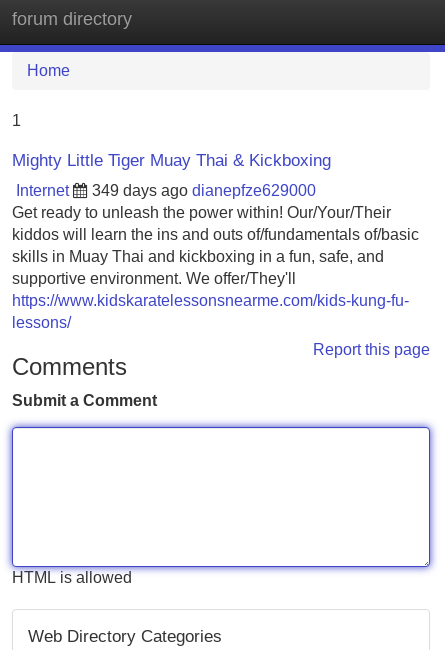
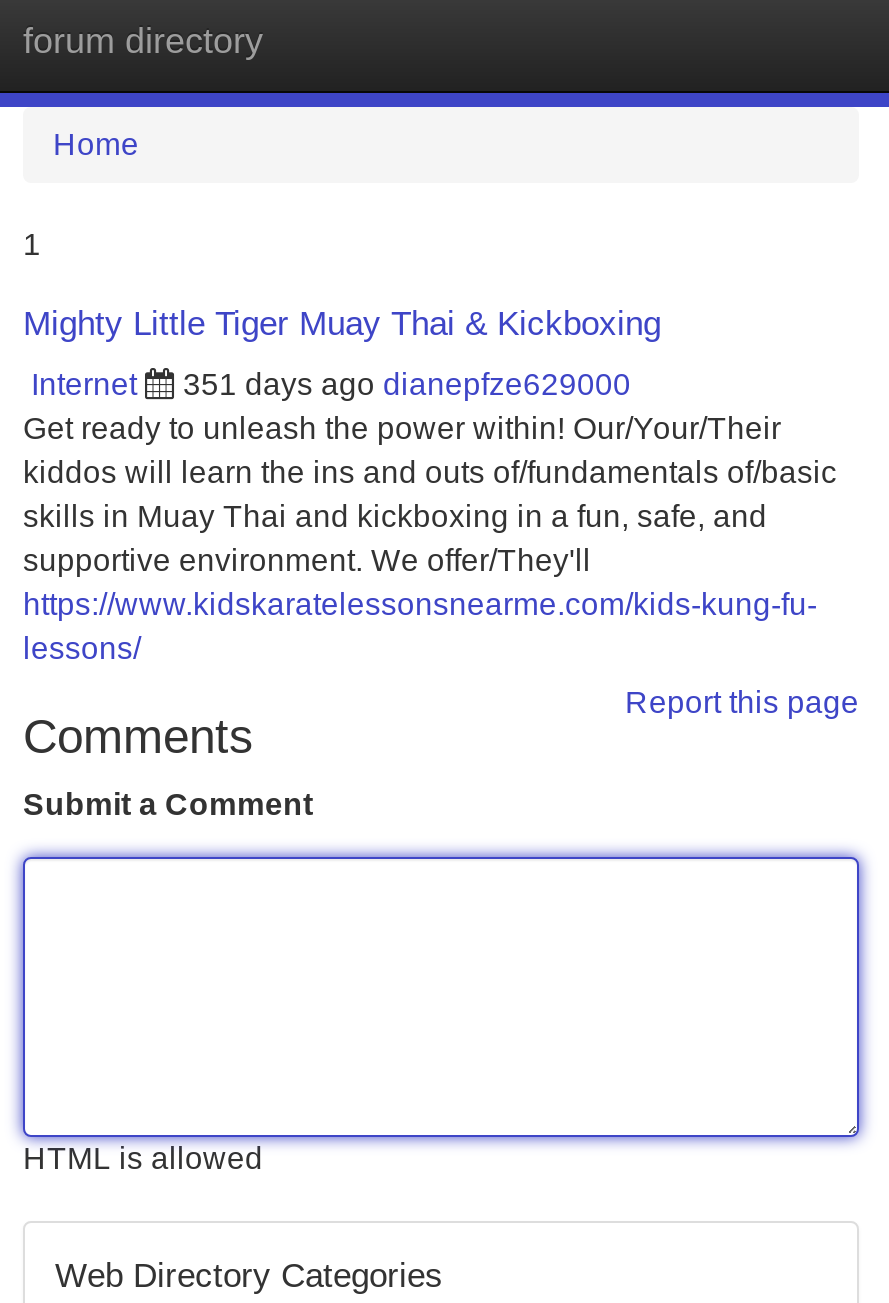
- 349 days ago dianepfze629000
+ 351 days ago dianepfze629000
